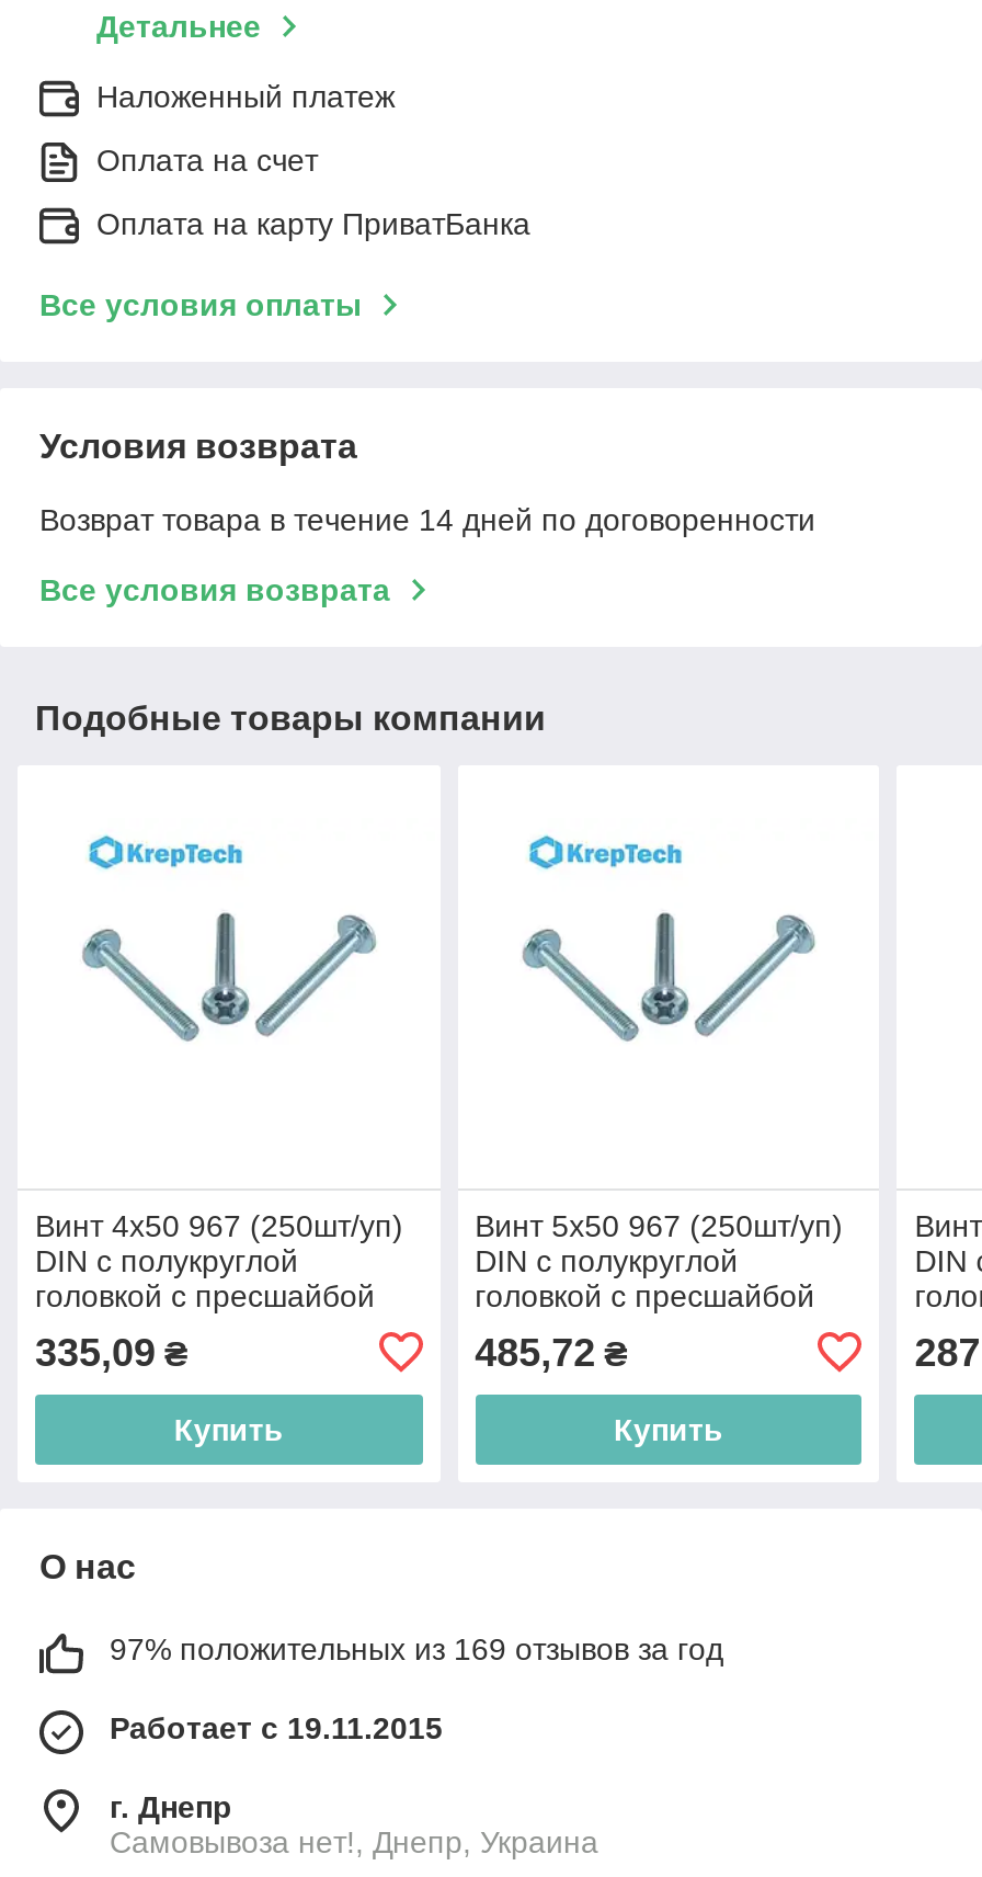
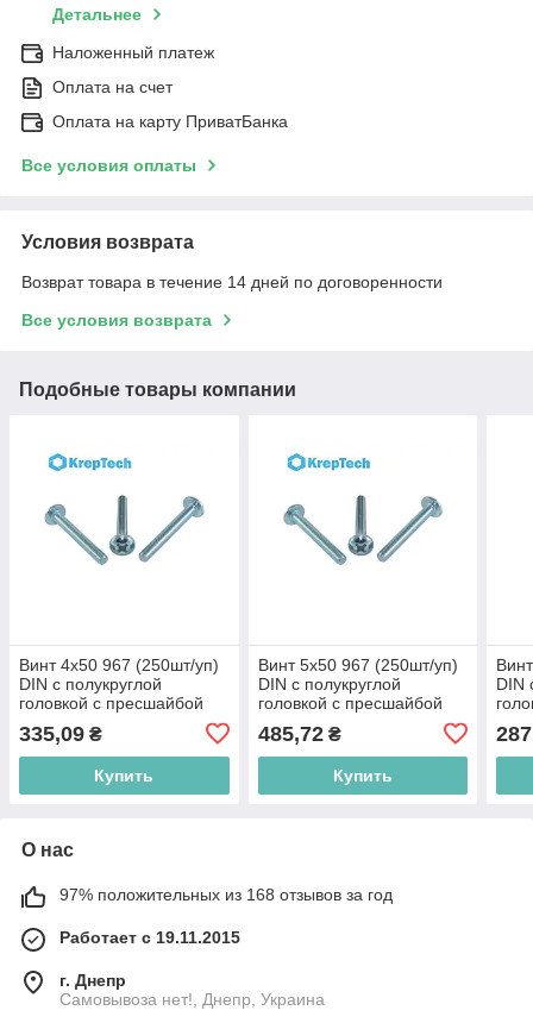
- 97% положительных из 169 отзывов за год
+ 97% положительных из 168 отзывов за год
